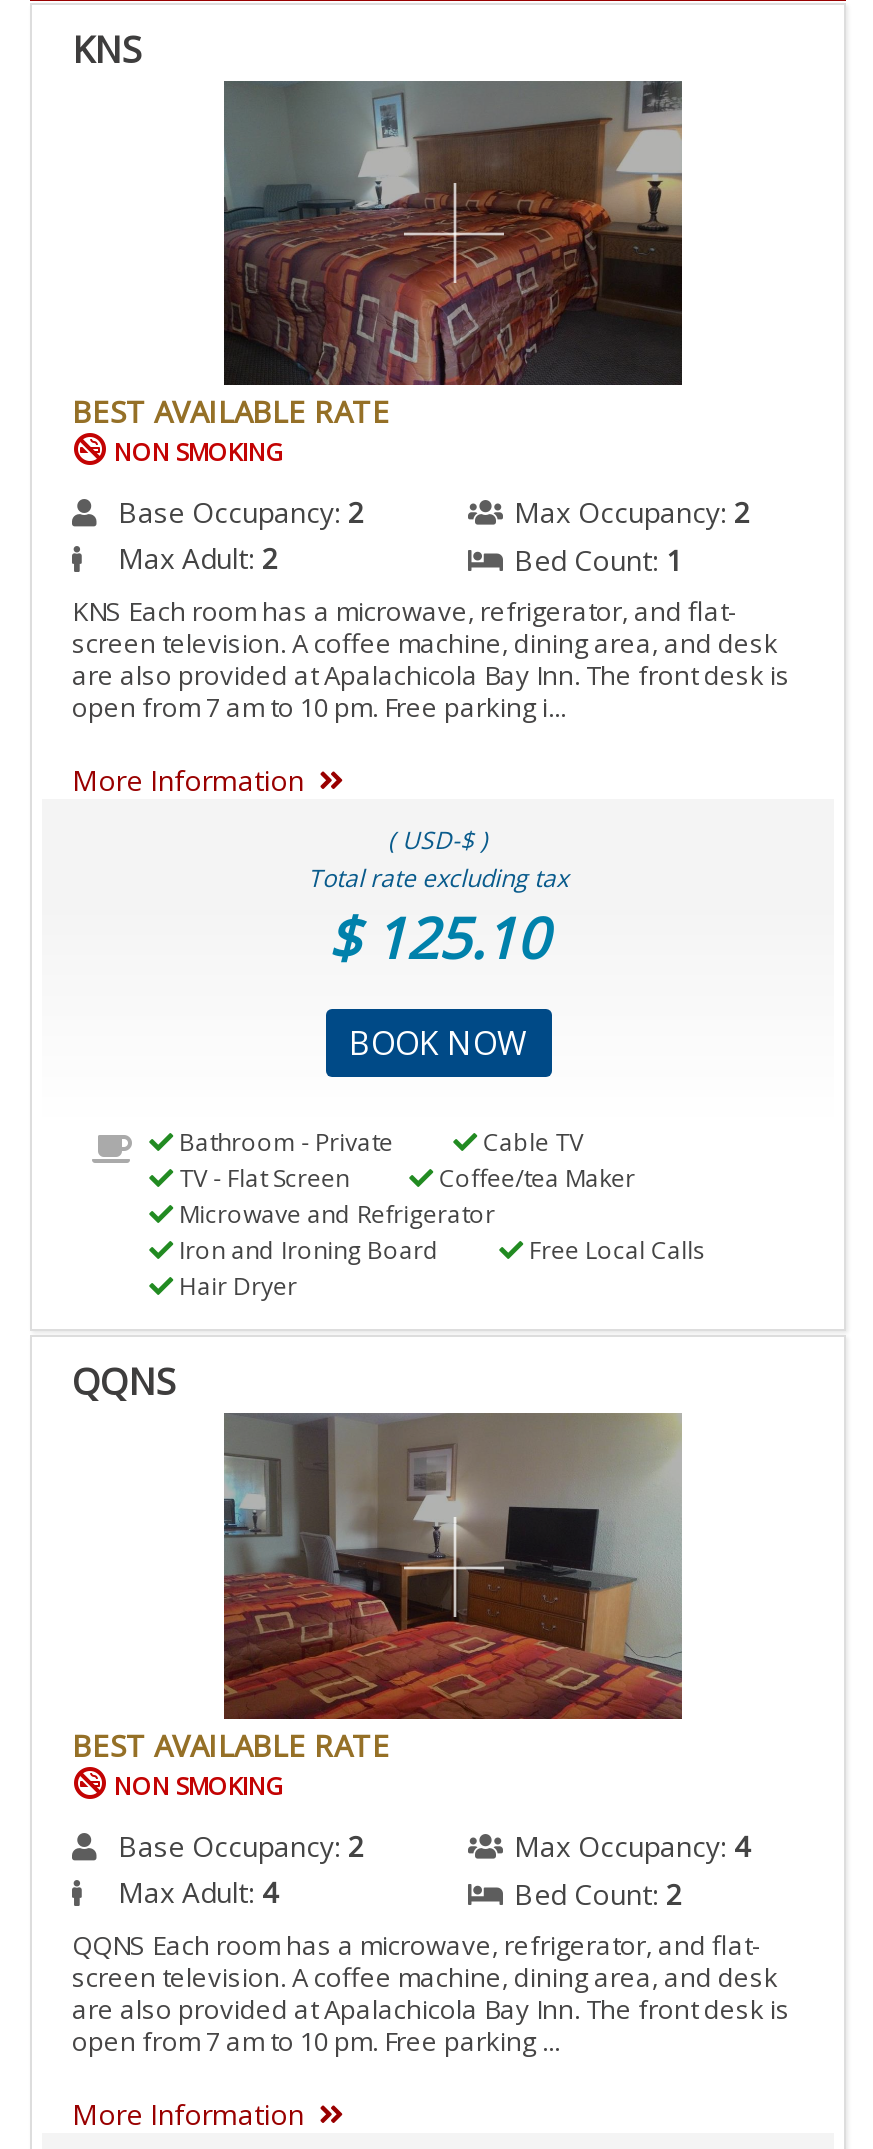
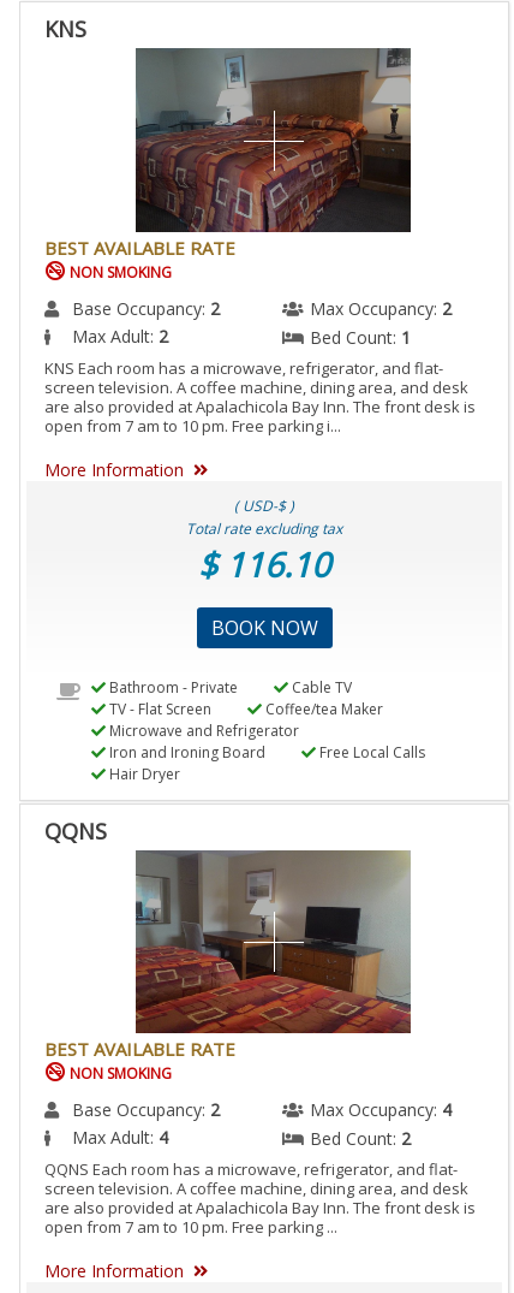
- $ 125.10
+ $ 116.10
